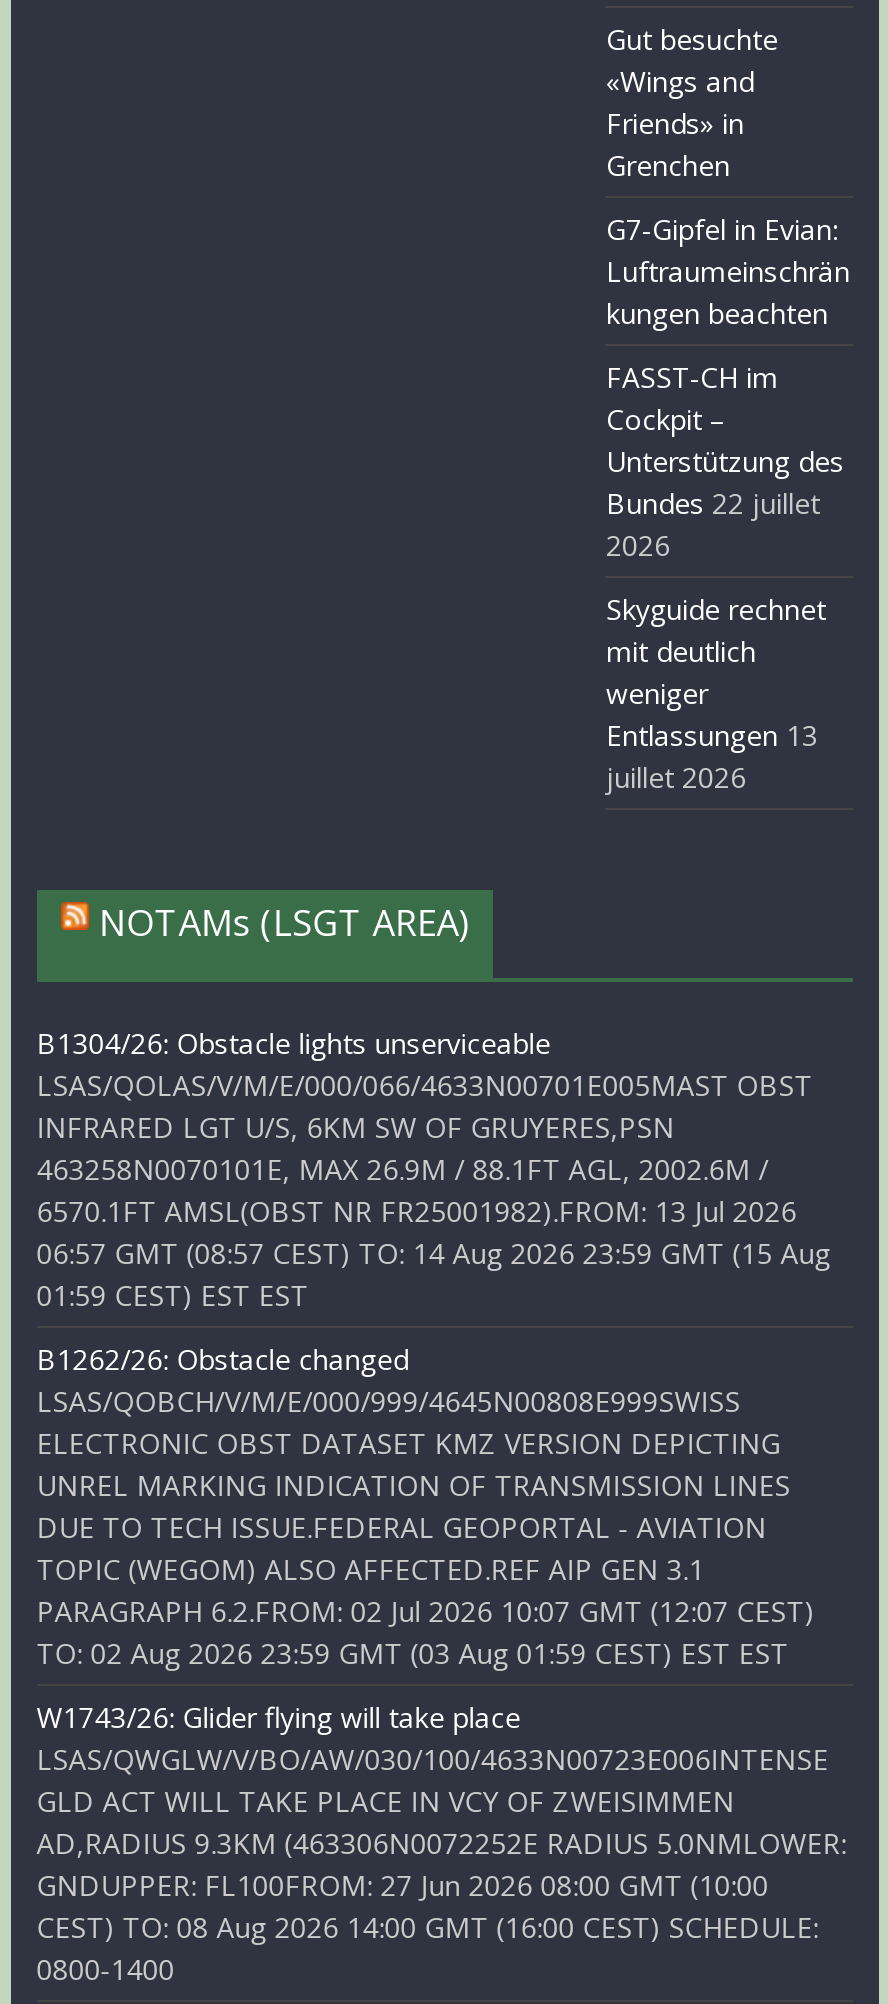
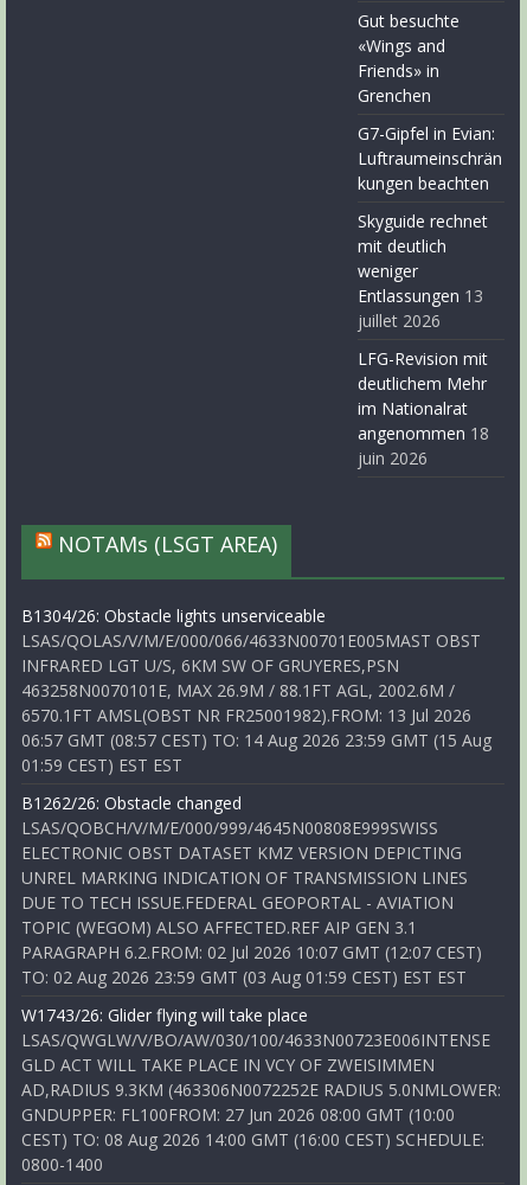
- FASST-CH im
- Cockpit –
- Unterstützung des
- Bundes 22 juillet
- 2026

moved up: Skyguide rechnet | mit deutlich | weniger | Entlassungen 13 | juillet 2026

+ LFG-Revision mit
+ deutlichem Mehr
+ im Nationalrat
+ angenommen 18
+ juin 2026
